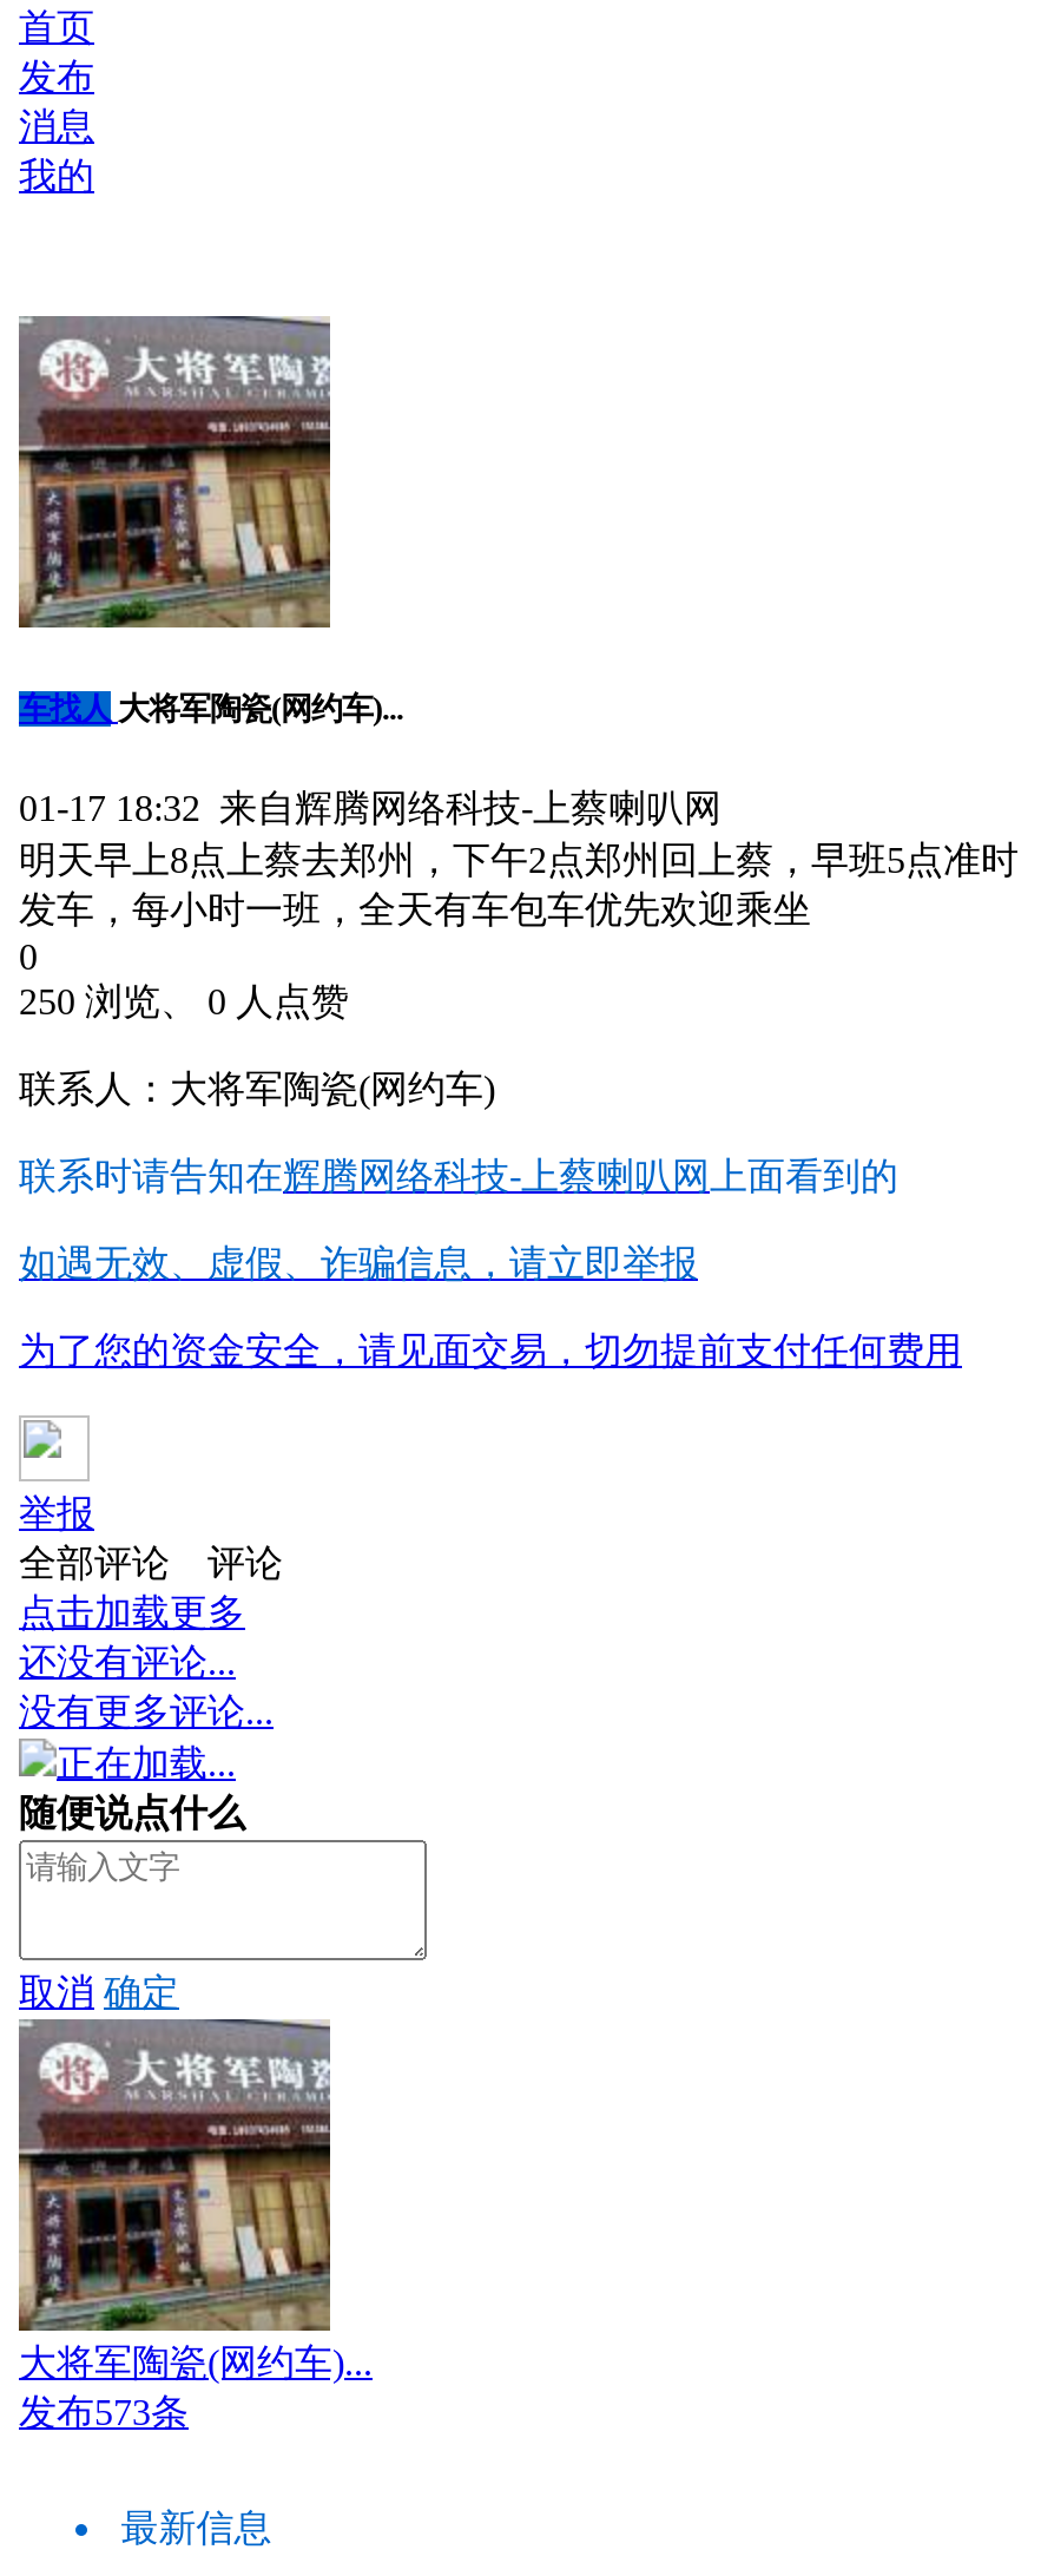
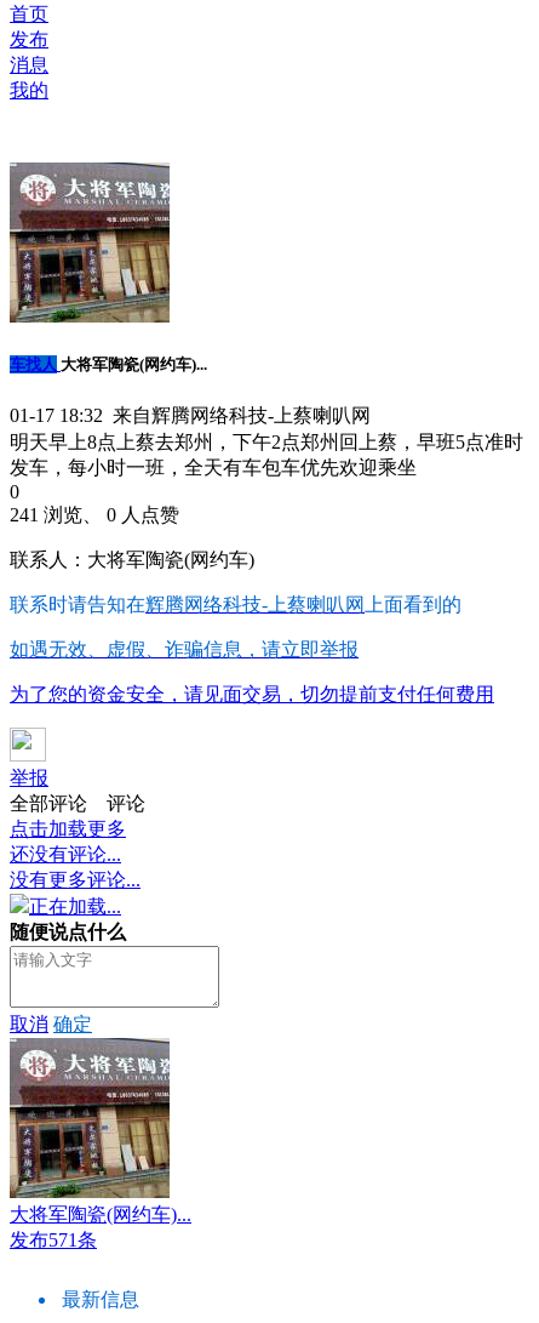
- 250 浏览、 0 人点赞
+ 241 浏览、 0 人点赞

- 发布573条
+ 发布571条
